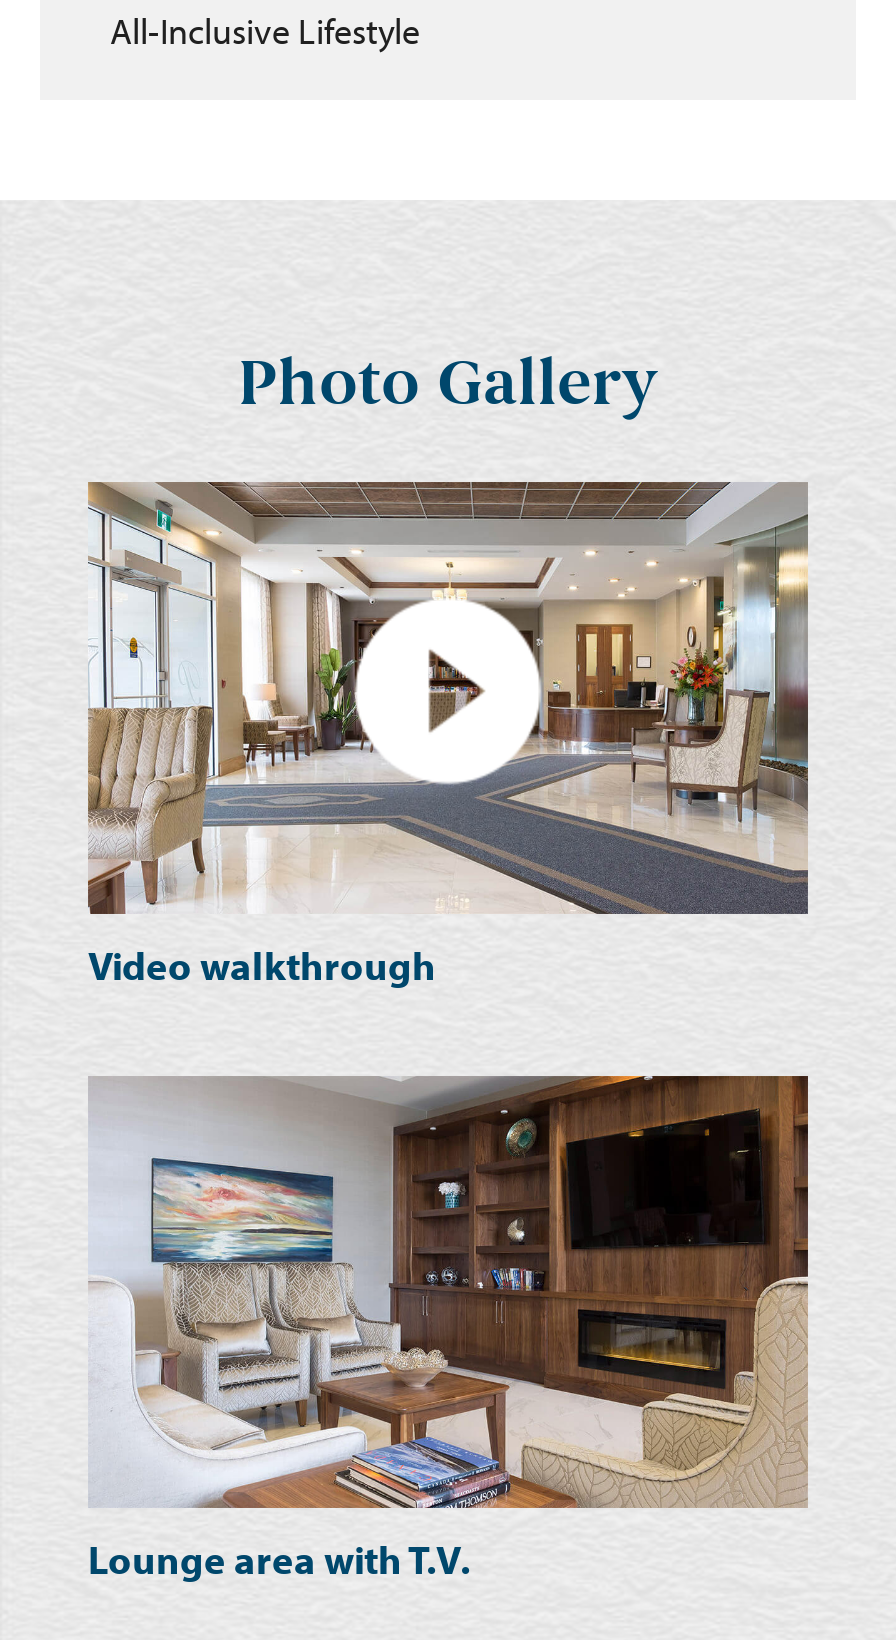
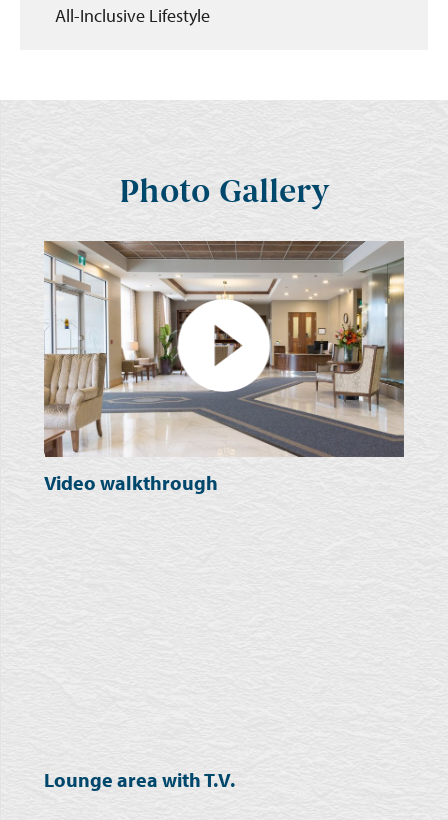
- [image]
